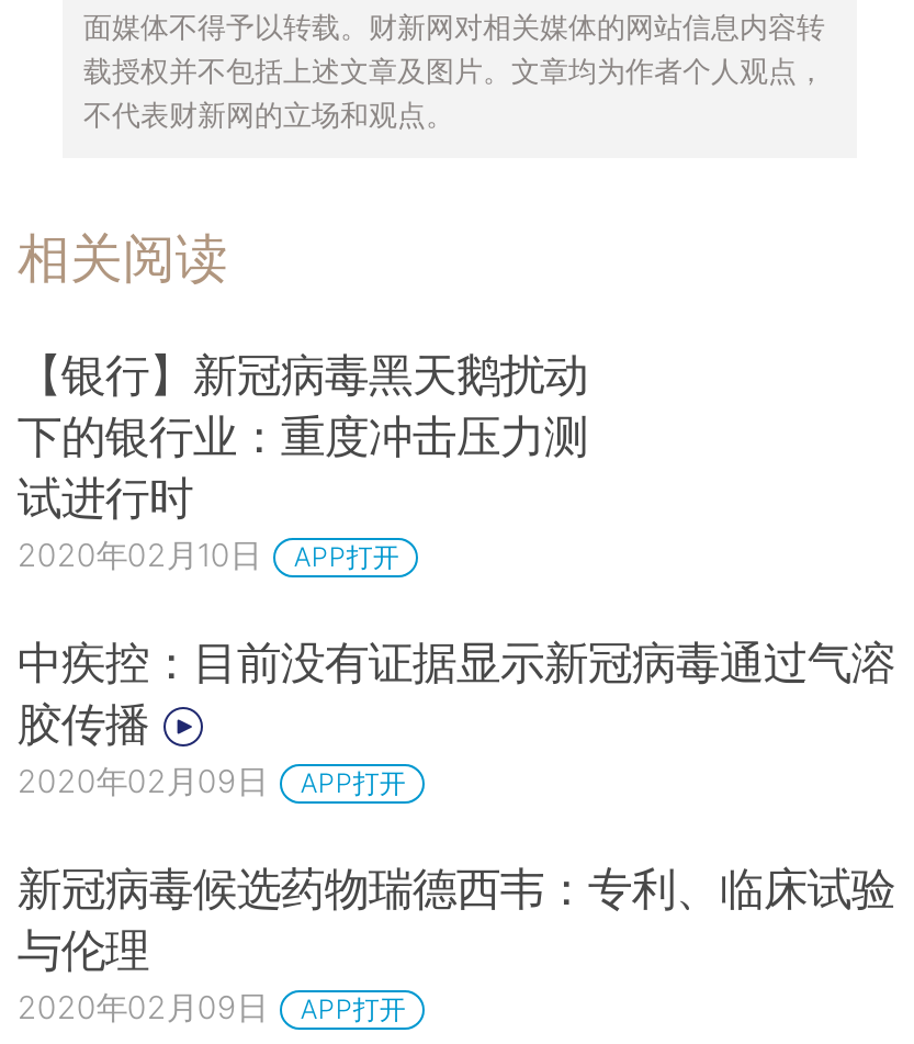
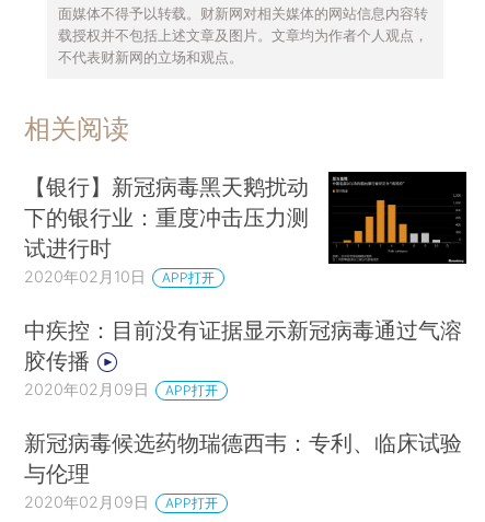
+ [image]
